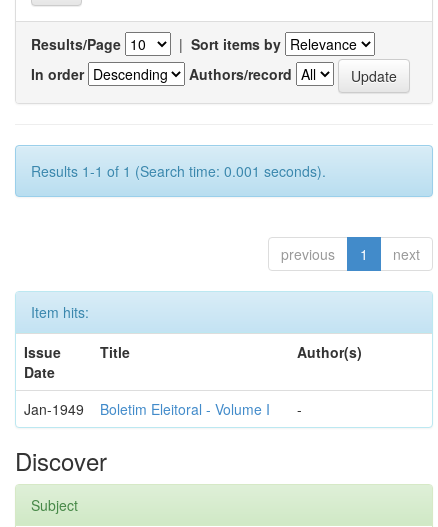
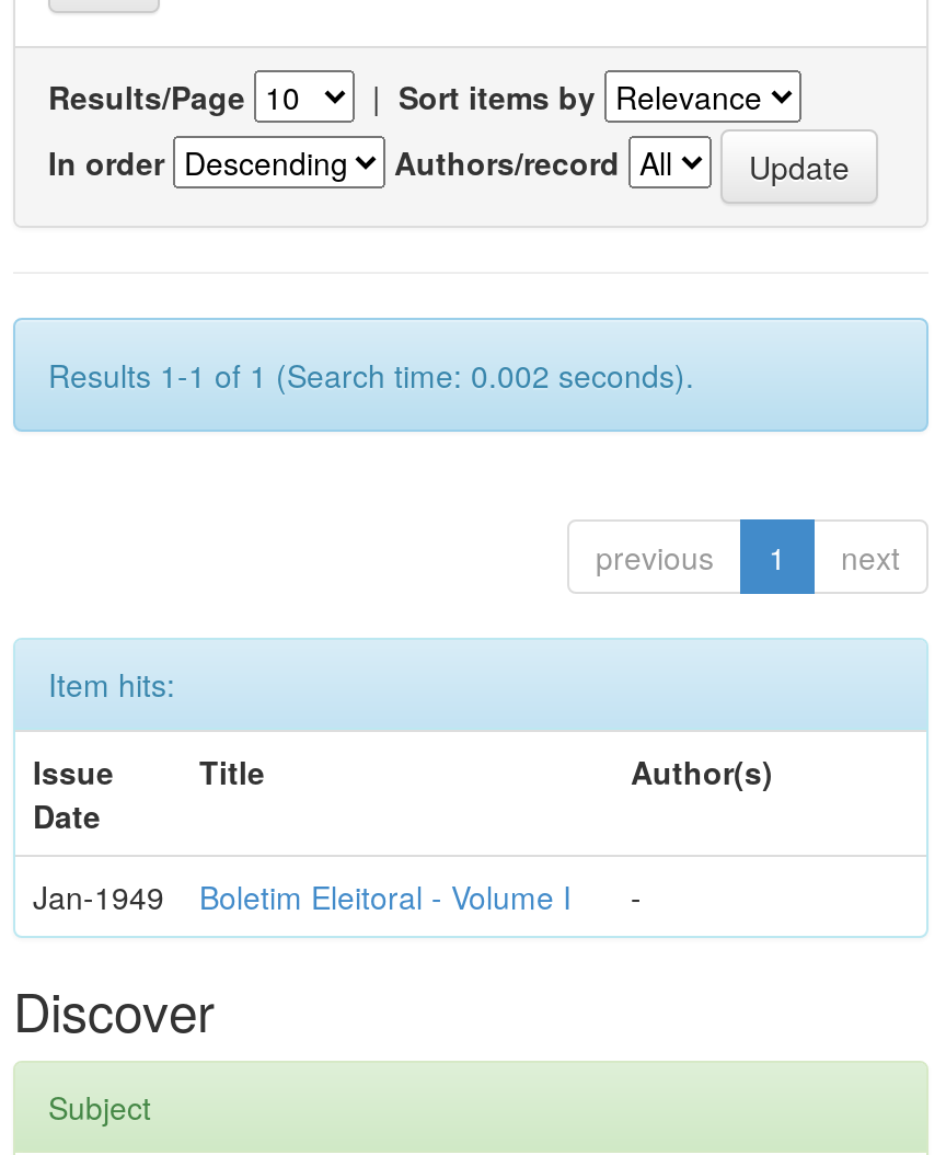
- Results 1-1 of 1 (Search time: 0.001 seconds).
+ Results 1-1 of 1 (Search time: 0.002 seconds).
